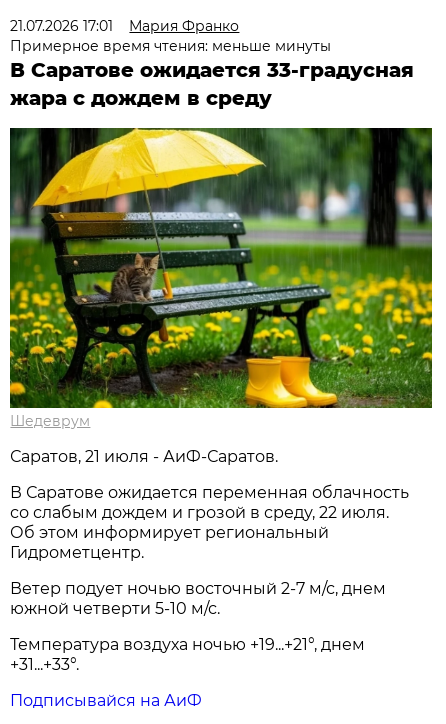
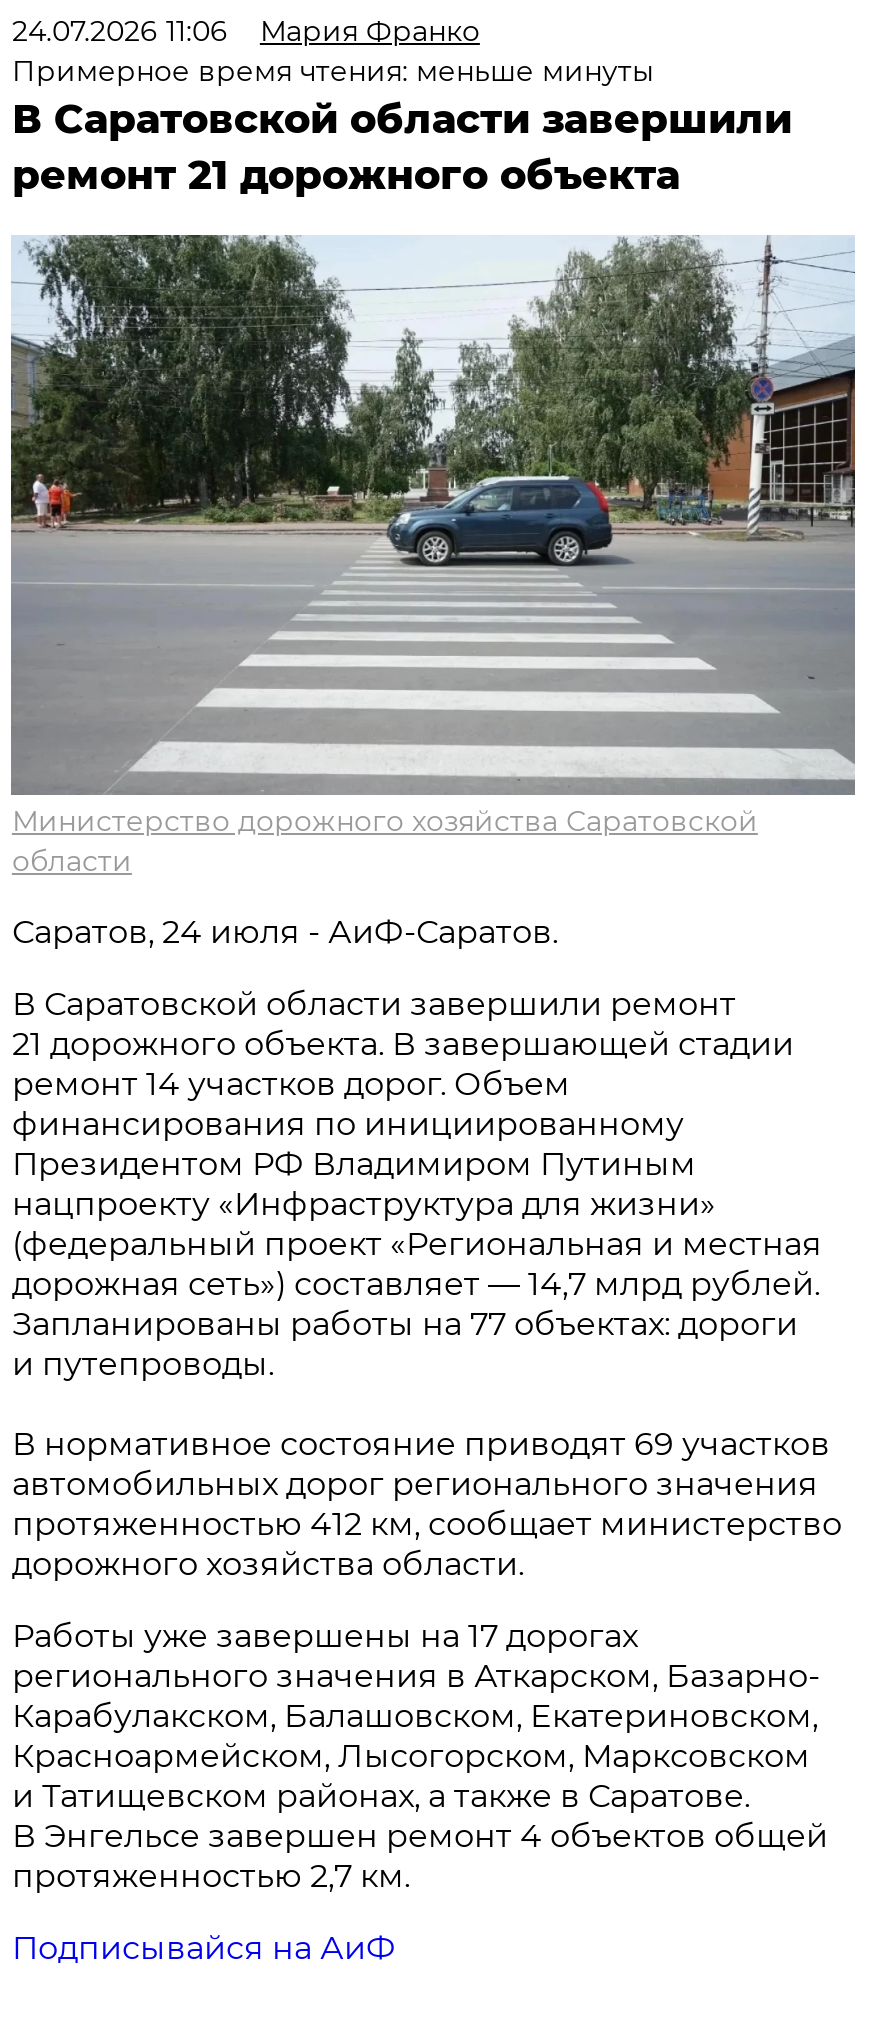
- 21.07.2026 17:01 Мария Франко
+ 24.07.2026 11:06 Мария Франко

- В Саратове ожидается 33-градусная
- жара с дождем в среду
+ В Саратовской области завершили
+ ремонт 21 дорожного объекта

- [image]
- Шедеврум
+ [image]
+ Министерство дорожного хозяйства Саратовской
+ области

- Саратов, 21 июля - АиФ-Саратов.
+ Саратов, 24 июля - АиФ-Саратов.

- В Саратове ожидается переменная облачность
- со слабым дождем и грозой в среду, 22 июля.
- Об этом информирует региональный
- Гидрометцентр.
+ В Саратовской области завершили ремонт
+ 21 дорожного объекта. В завершающей стадии
+ ремонт 14 участков дорог. Объем
+ финансирования по инициированному
+ Президентом РФ Владимиром Путиным
+ нацпроекту «Инфраструктура для жизни»
+ (федеральный проект «Региональная и местная
+ дорожная сеть») составляет — 14,7 млрд рублей.
+ Запланированы работы на 77 объектах: дороги
+ и путепроводы.

- Ветер подует ночью восточный 2-7 м/с, днем
- южной четверти 5-10 м/с.
+ В нормативное состояние приводят 69 участков
+ автомобильных дорог регионального значения
+ протяженностью 412 км, сообщает министерство
+ дорожного хозяйства области.

- Температура воздуха ночью +19...+21°, днем
- +31...+33°.
+ Работы уже завершены на 17 дорогах
+ регионального значения в Аткарском, Базарно-
+ Карабулакском, Балашовском, Екатериновском,
+ Красноармейском, Лысогорском, Марксовском
+ и Татищевском районах, а также в Саратове.
+ В Энгельсе завершен ремонт 4 объектов общей
+ протяженностью 2,7 км.
